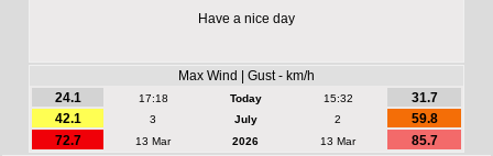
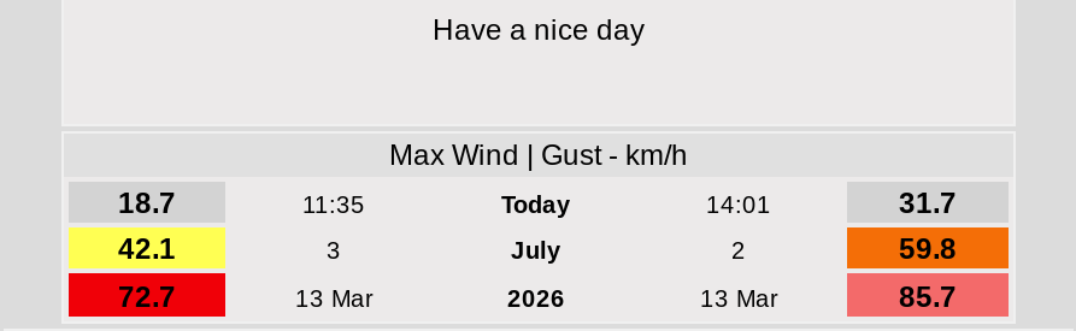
- 24.1
+ 18.7

- 17:18
+ 11:35

- 15:32
+ 14:01
